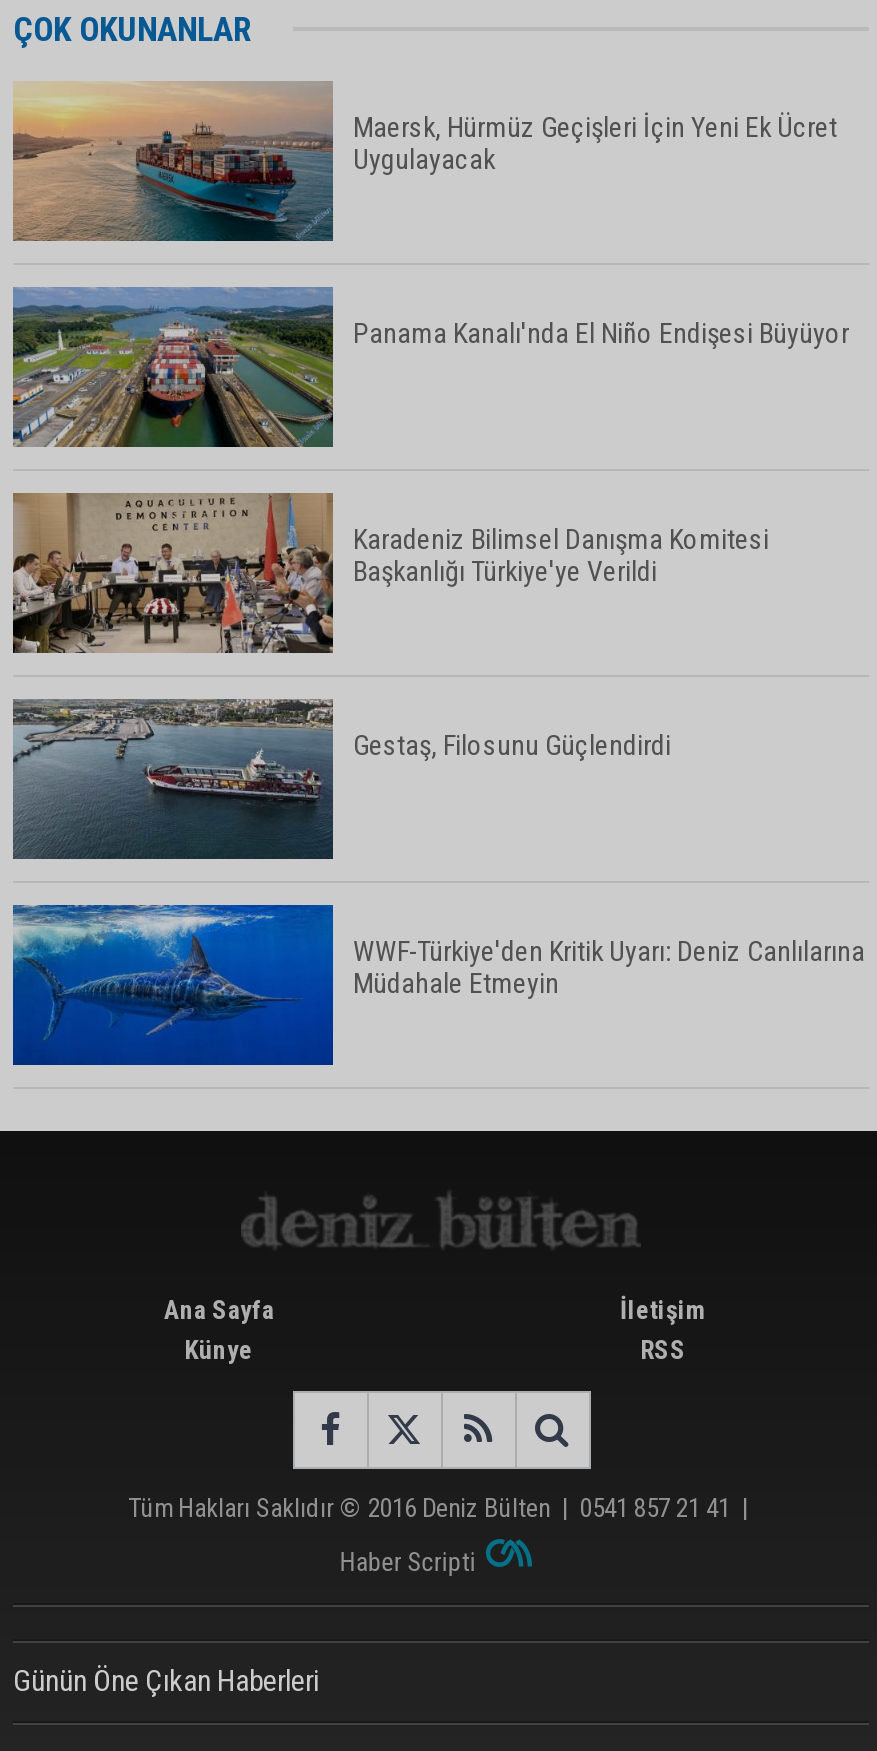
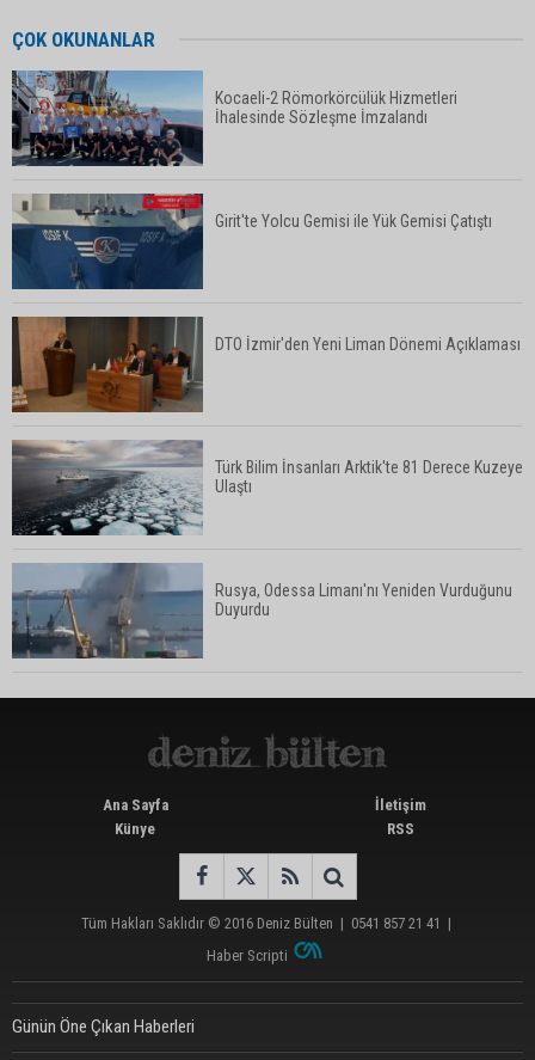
- [image]
- Maersk, Hürmüz Geçişleri İçin Yeni Ek Ücret
- Uygulayacak
+ [image]
+ Kocaeli-2 Römorkörcülük Hizmetleri
+ İhalesinde Sözleşme İmzalandı

- [image]
- Panama Kanalı'nda El Niño Endişesi Büyüyor
+ [image]
+ Girit'te Yolcu Gemisi ile Yük Gemisi Çatıştı

- [image]
- Karadeniz Bilimsel Danışma Komitesi
- Başkanlığı Türkiye'ye Verildi
+ [image]
+ DTO İzmir'den Yeni Liman Dönemi Açıklaması

- [image]
- Gestaş, Filosunu Güçlendirdi
+ [image]
+ Türk Bilim İnsanları Arktik'te 81 Derece Kuzeye
+ Ulaştı

- [image]
- WWF-Türkiye'den Kritik Uyarı: Deniz Canlılarına
- Müdahale Etmeyin
+ [image]
+ Rusya, Odessa Limanı'nı Yeniden Vurduğunu
+ Duyurdu
